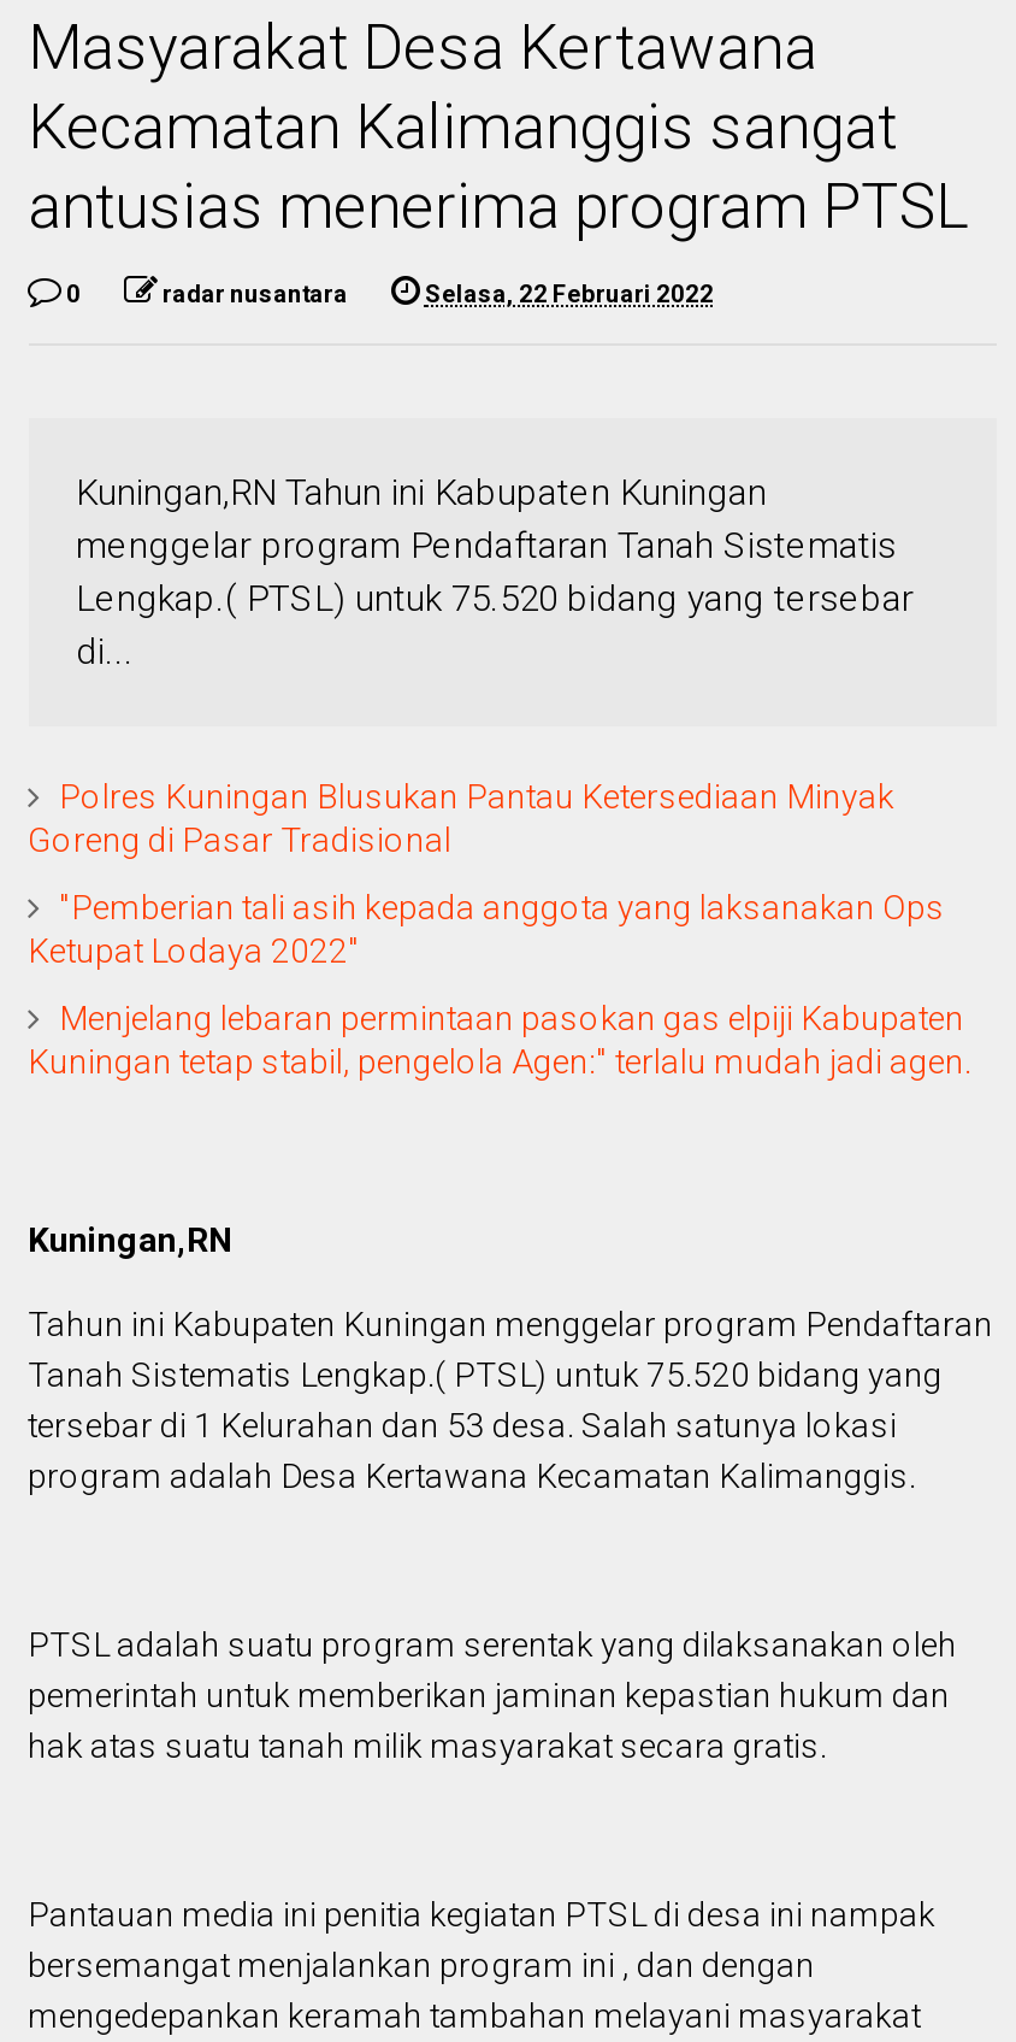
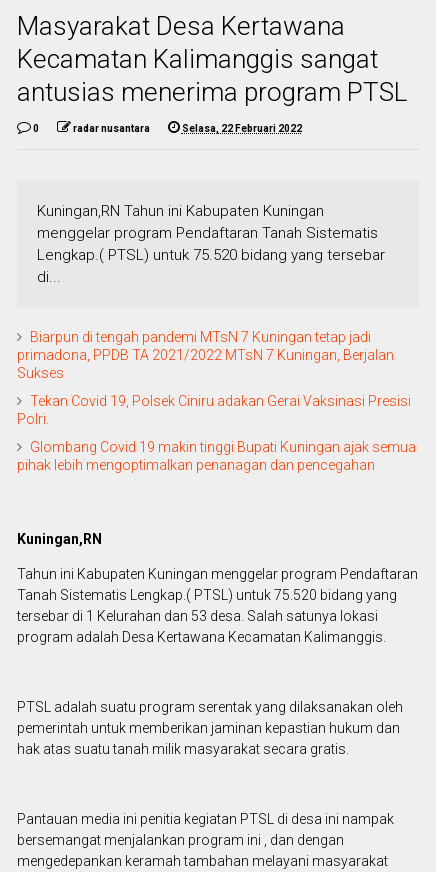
- Polres Kuningan Blusukan Pantau Ketersediaan Minyak
- Goreng di Pasar Tradisional
+ Biarpun di tengah pandemi MTsN 7 Kuningan tetap jadi
+ primadona, PPDB TA 2021/2022 MTsN 7 Kuningan, Berjalan
+ Sukses

- "Pemberian tali asih kepada anggota yang laksanakan Ops
- Ketupat Lodaya 2022"
+ Tekan Covid 19, Polsek Ciniru adakan Gerai Vaksinasi Presisi
+ Polri.

- Menjelang lebaran permintaan pasokan gas elpiji Kabupaten
- Kuningan tetap stabil, pengelola Agen:" terlalu mudah jadi agen.
+ Glombang Covid 19 makin tinggi Bupati Kuningan ajak semua
+ pihak lebih mengoptimalkan penanagan dan pencegahan
